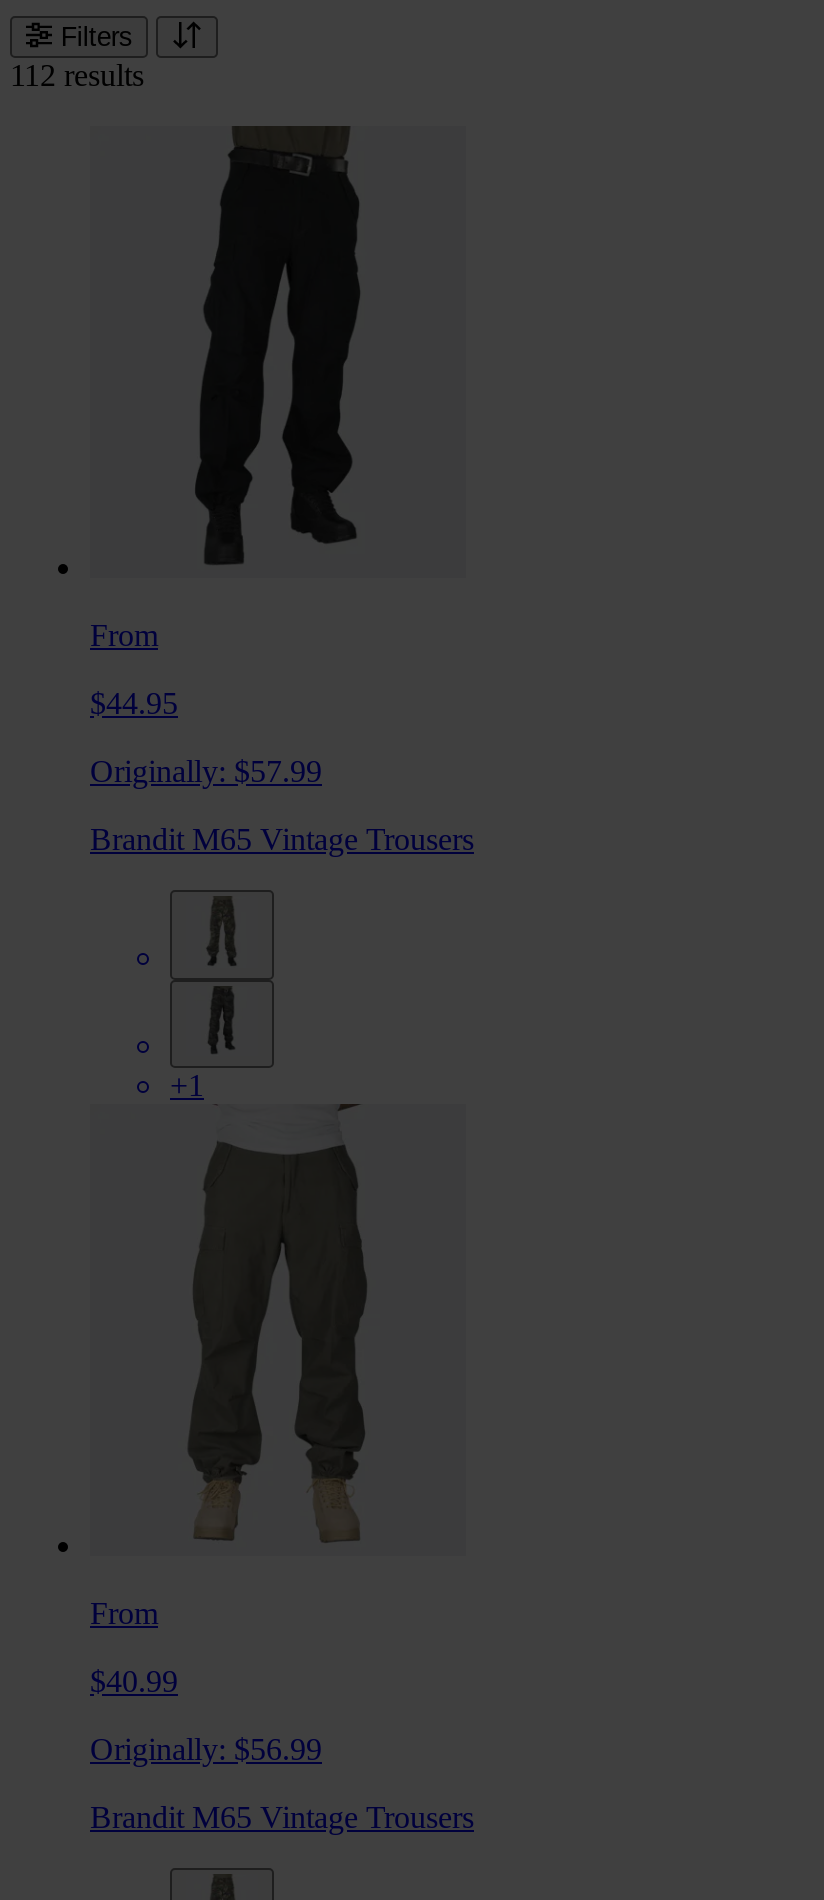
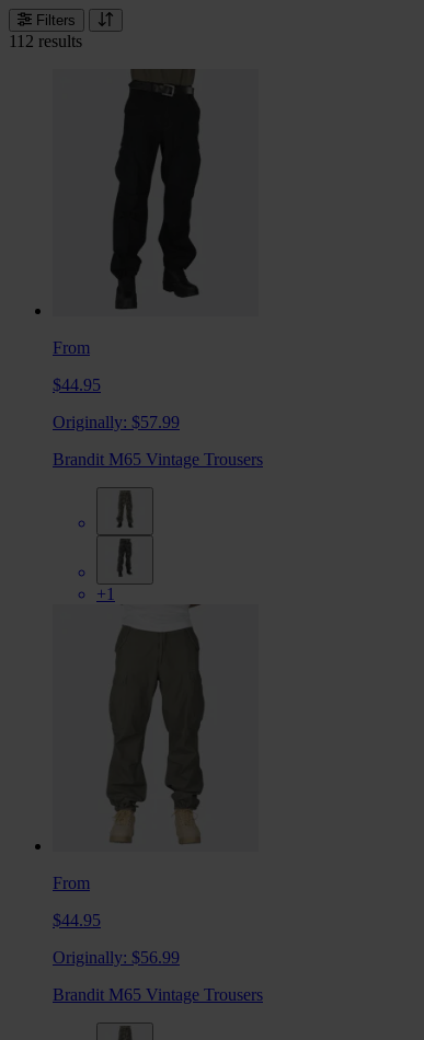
- $40.99
+ $44.95
